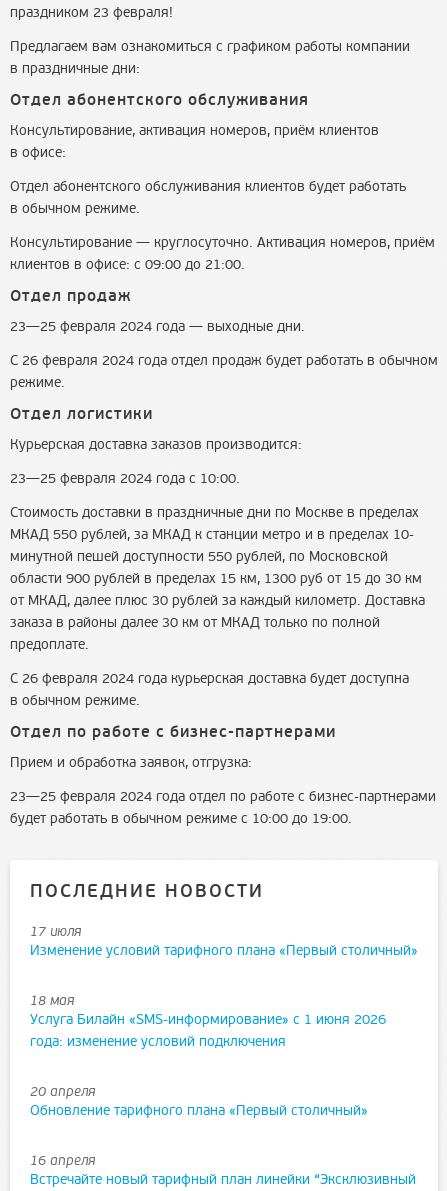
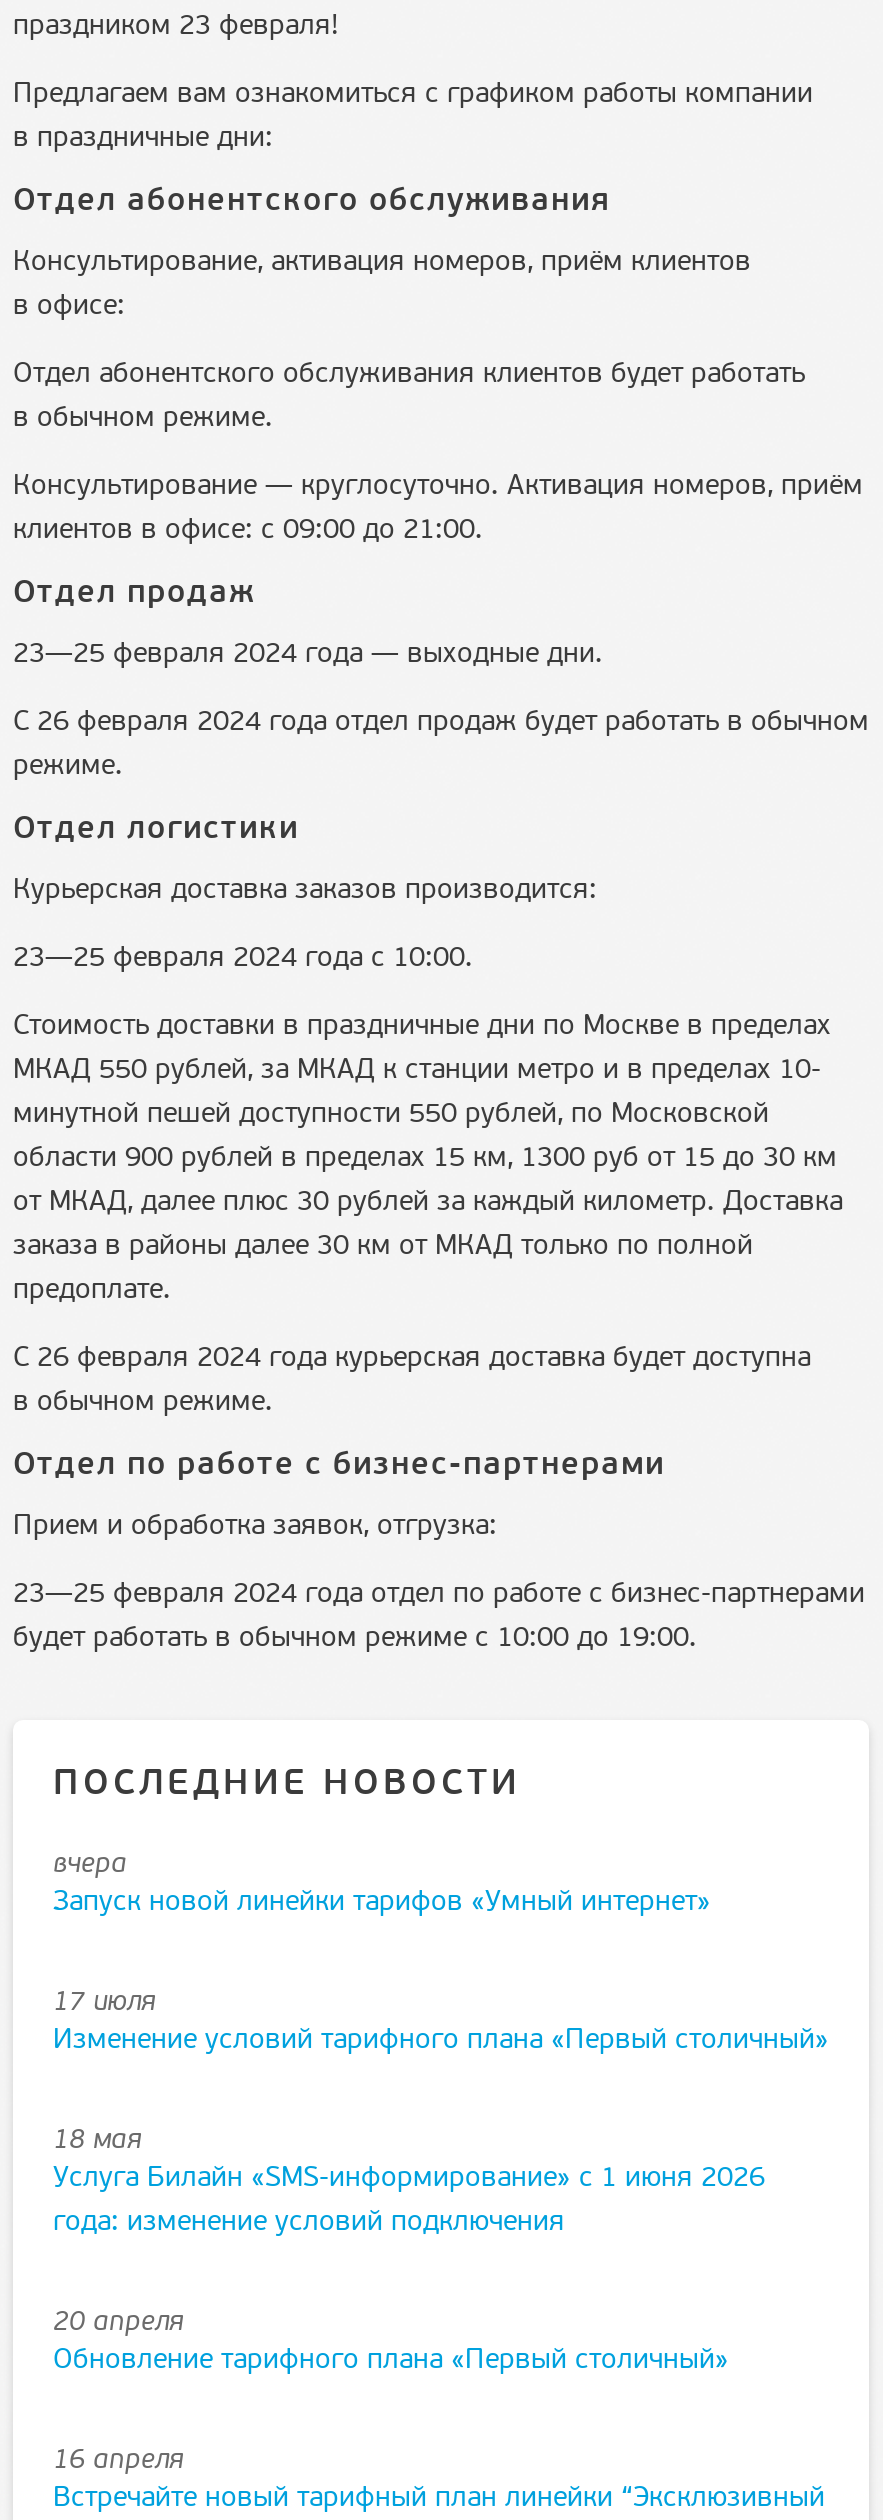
+ вчера
+ Запуск новой линейки тарифов «Умный интернет»
